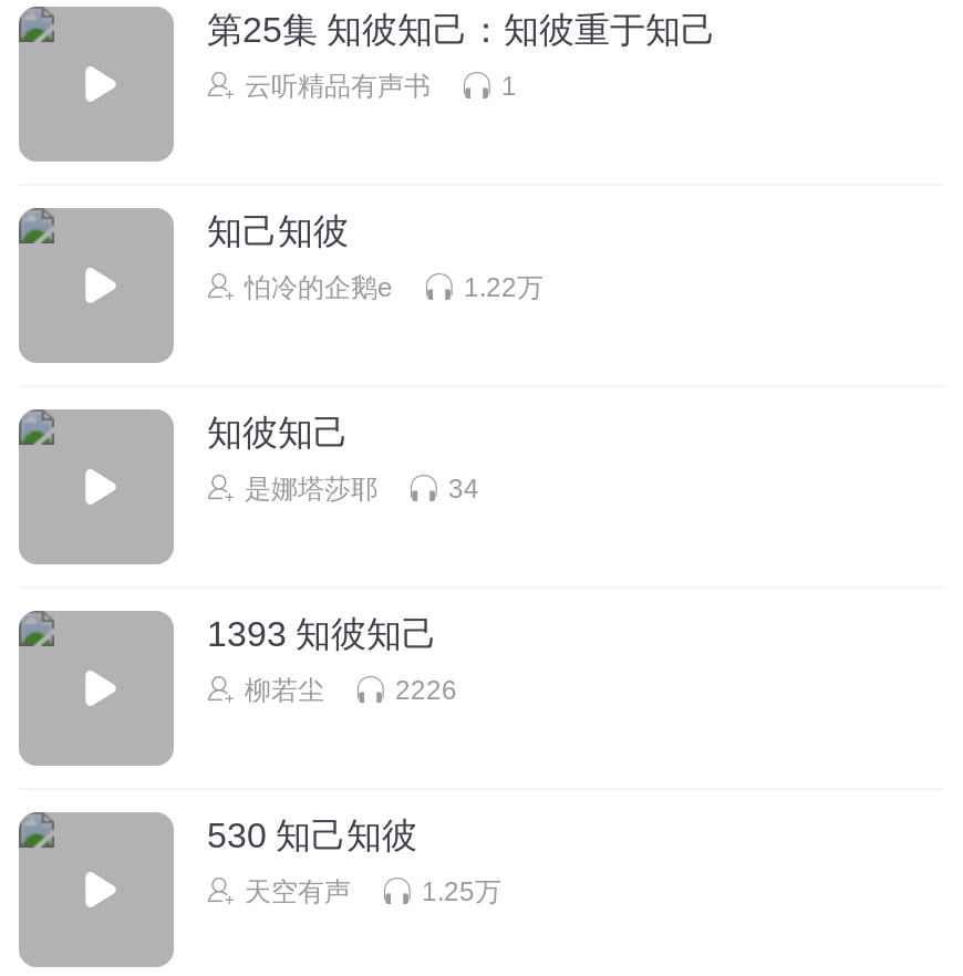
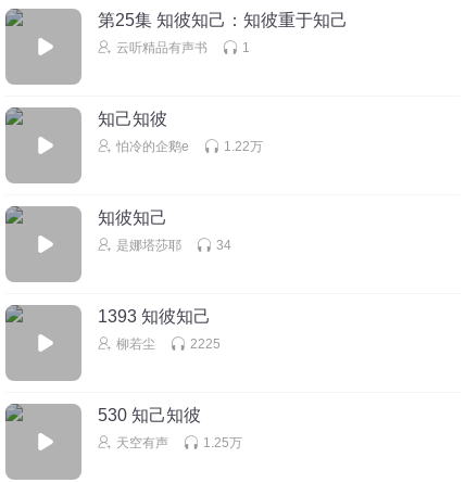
- 2226
+ 2225
